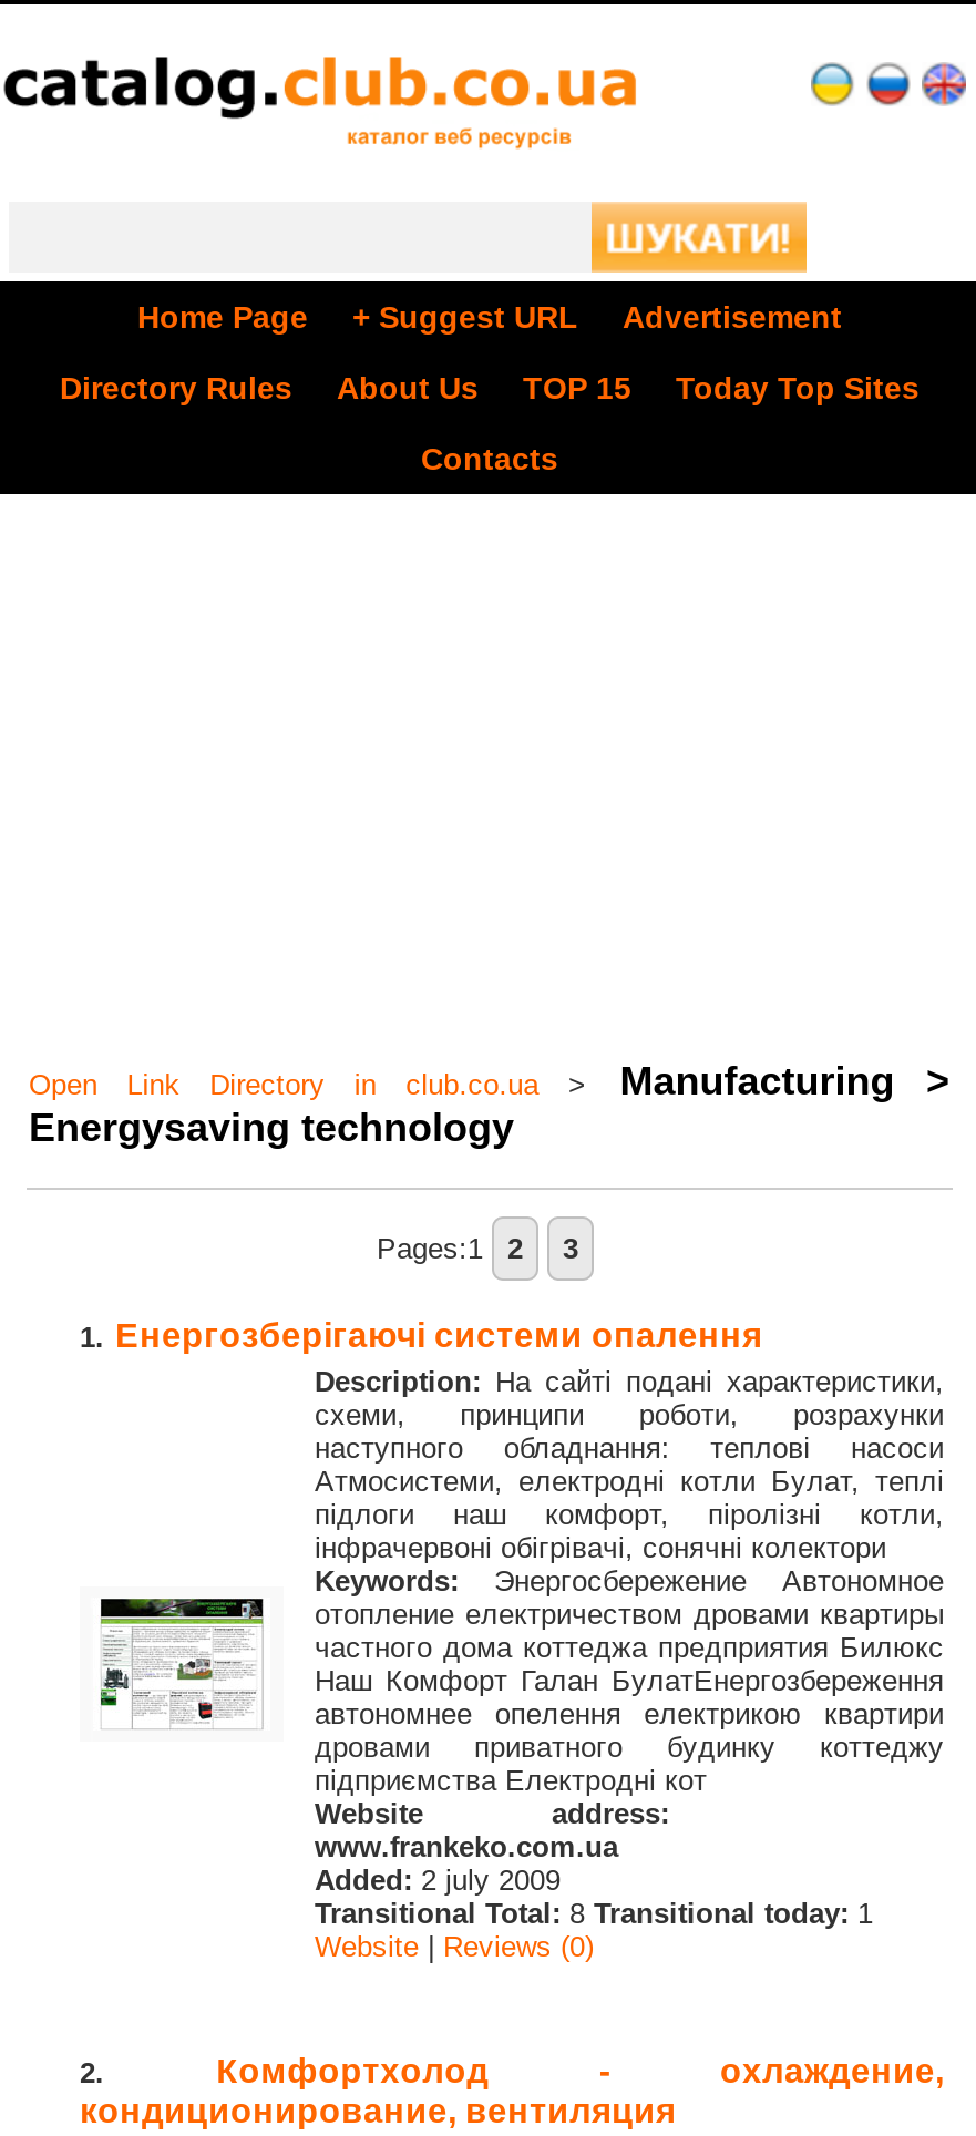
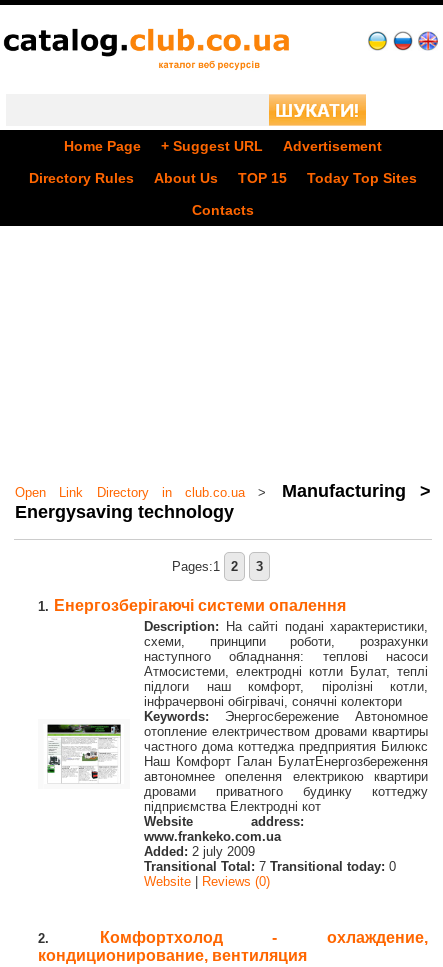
- Transitional Total: 8 Transitional today: 1
+ Transitional Total: 7 Transitional today: 0
